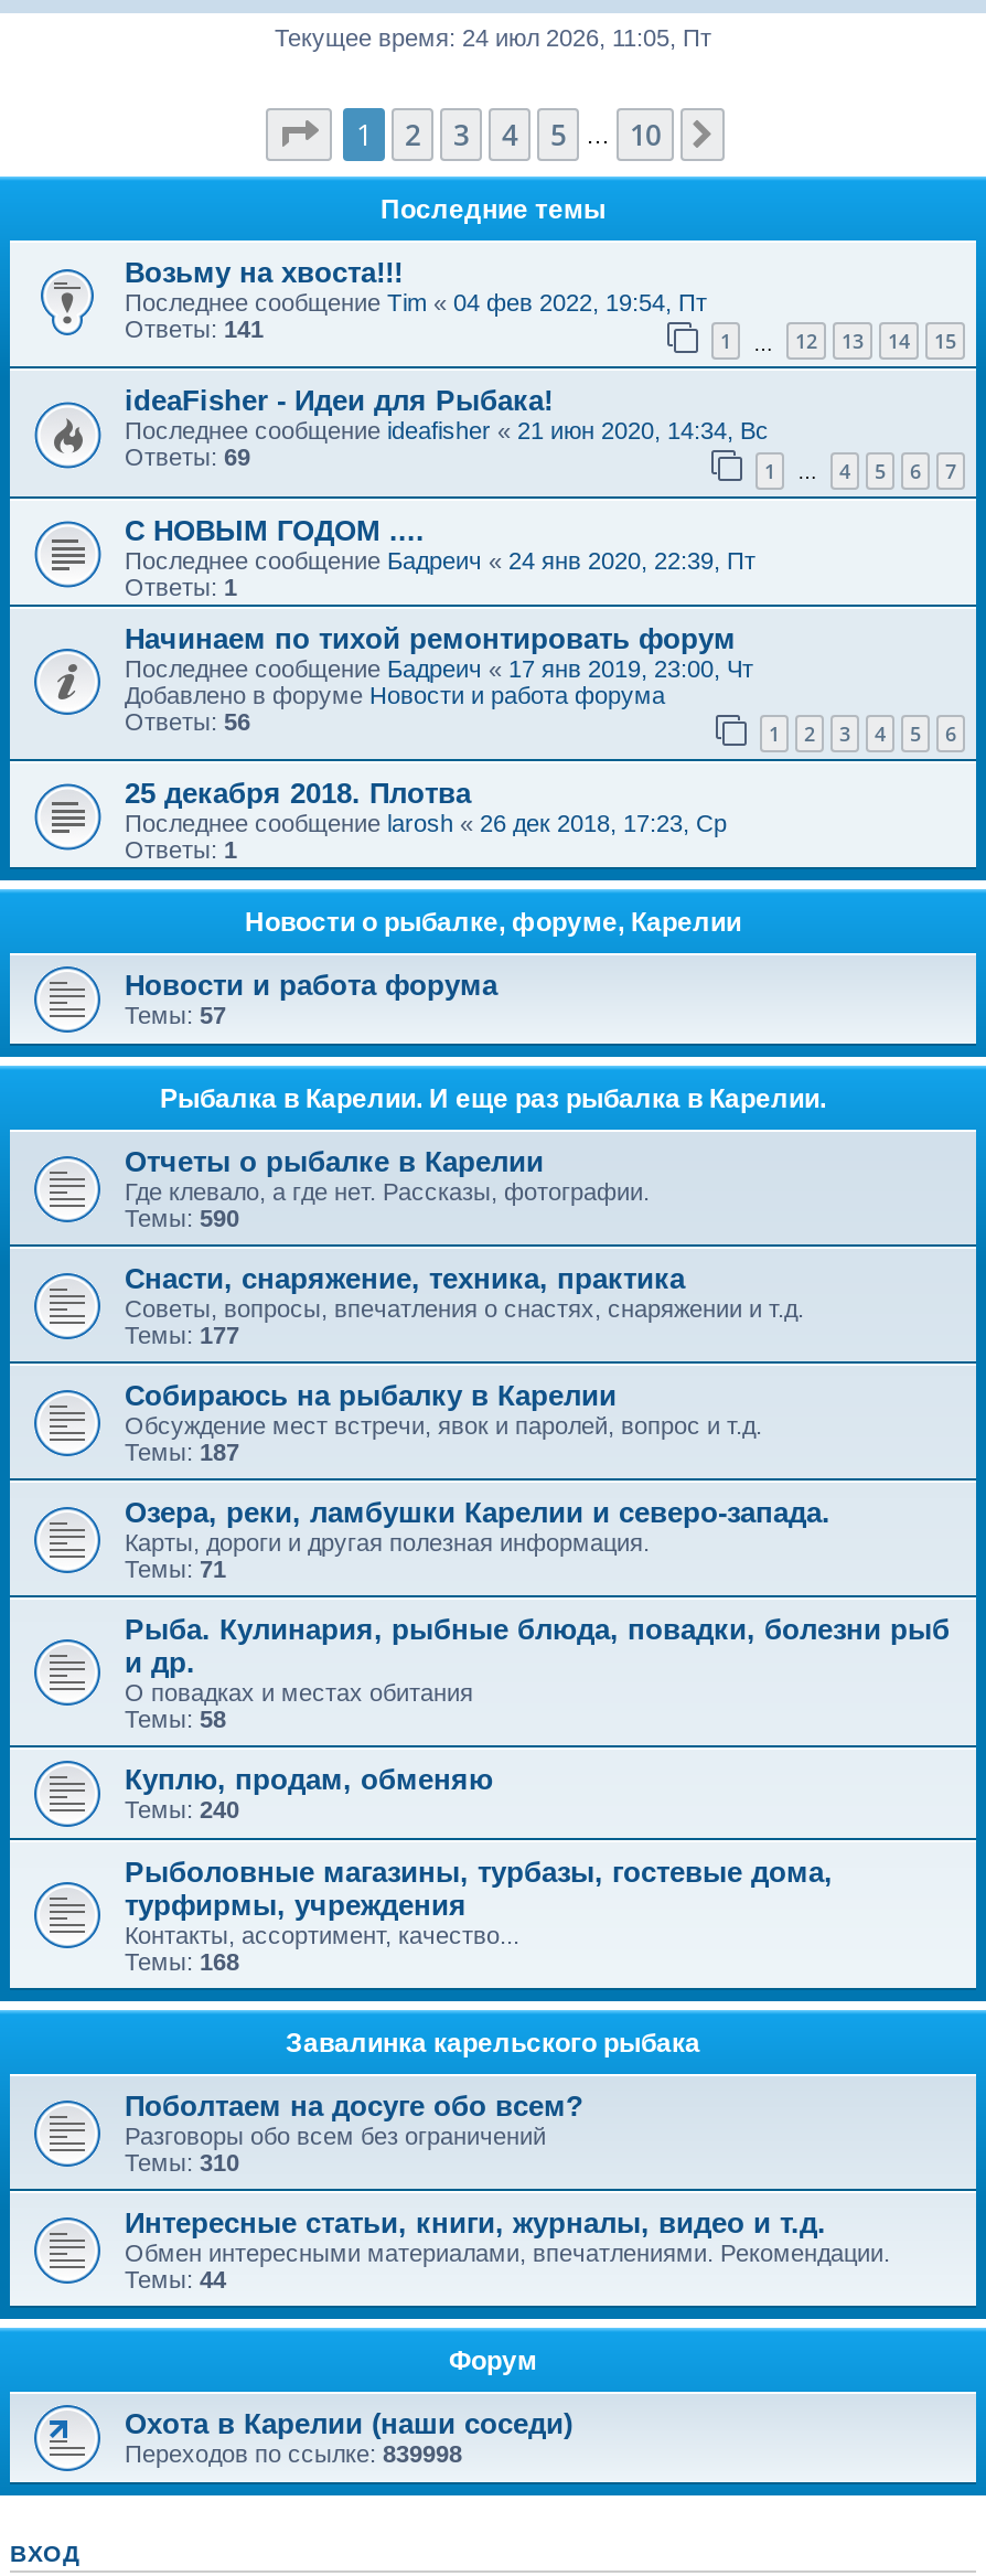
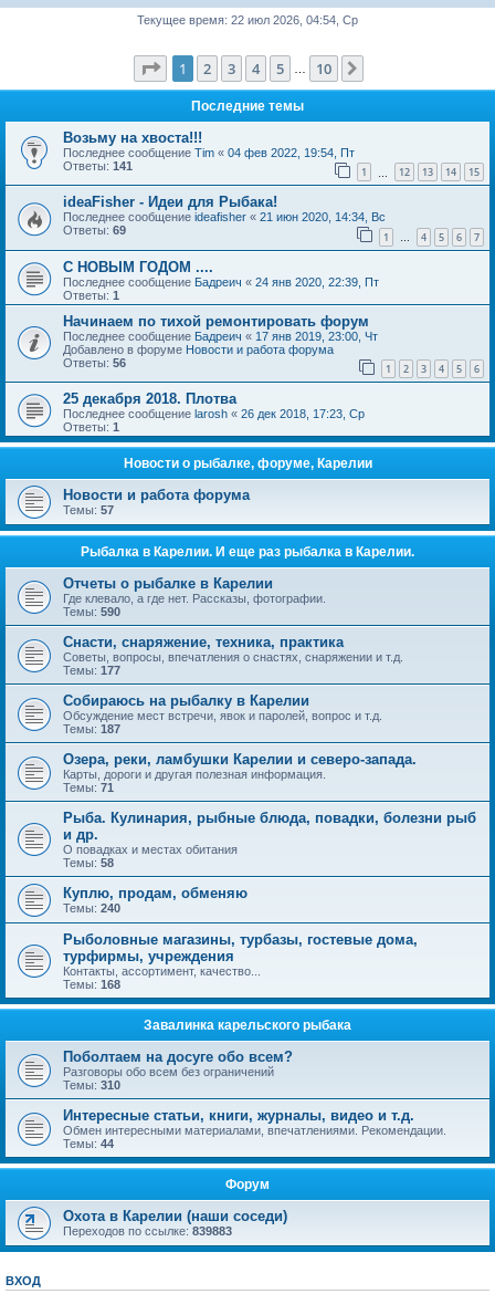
- Текущее время: 24 июл 2026, 11:05, Пт
+ Текущее время: 22 июл 2026, 04:54, Ср

- Переходов по ссылке:839998
+ Переходов по ссылке:839883
